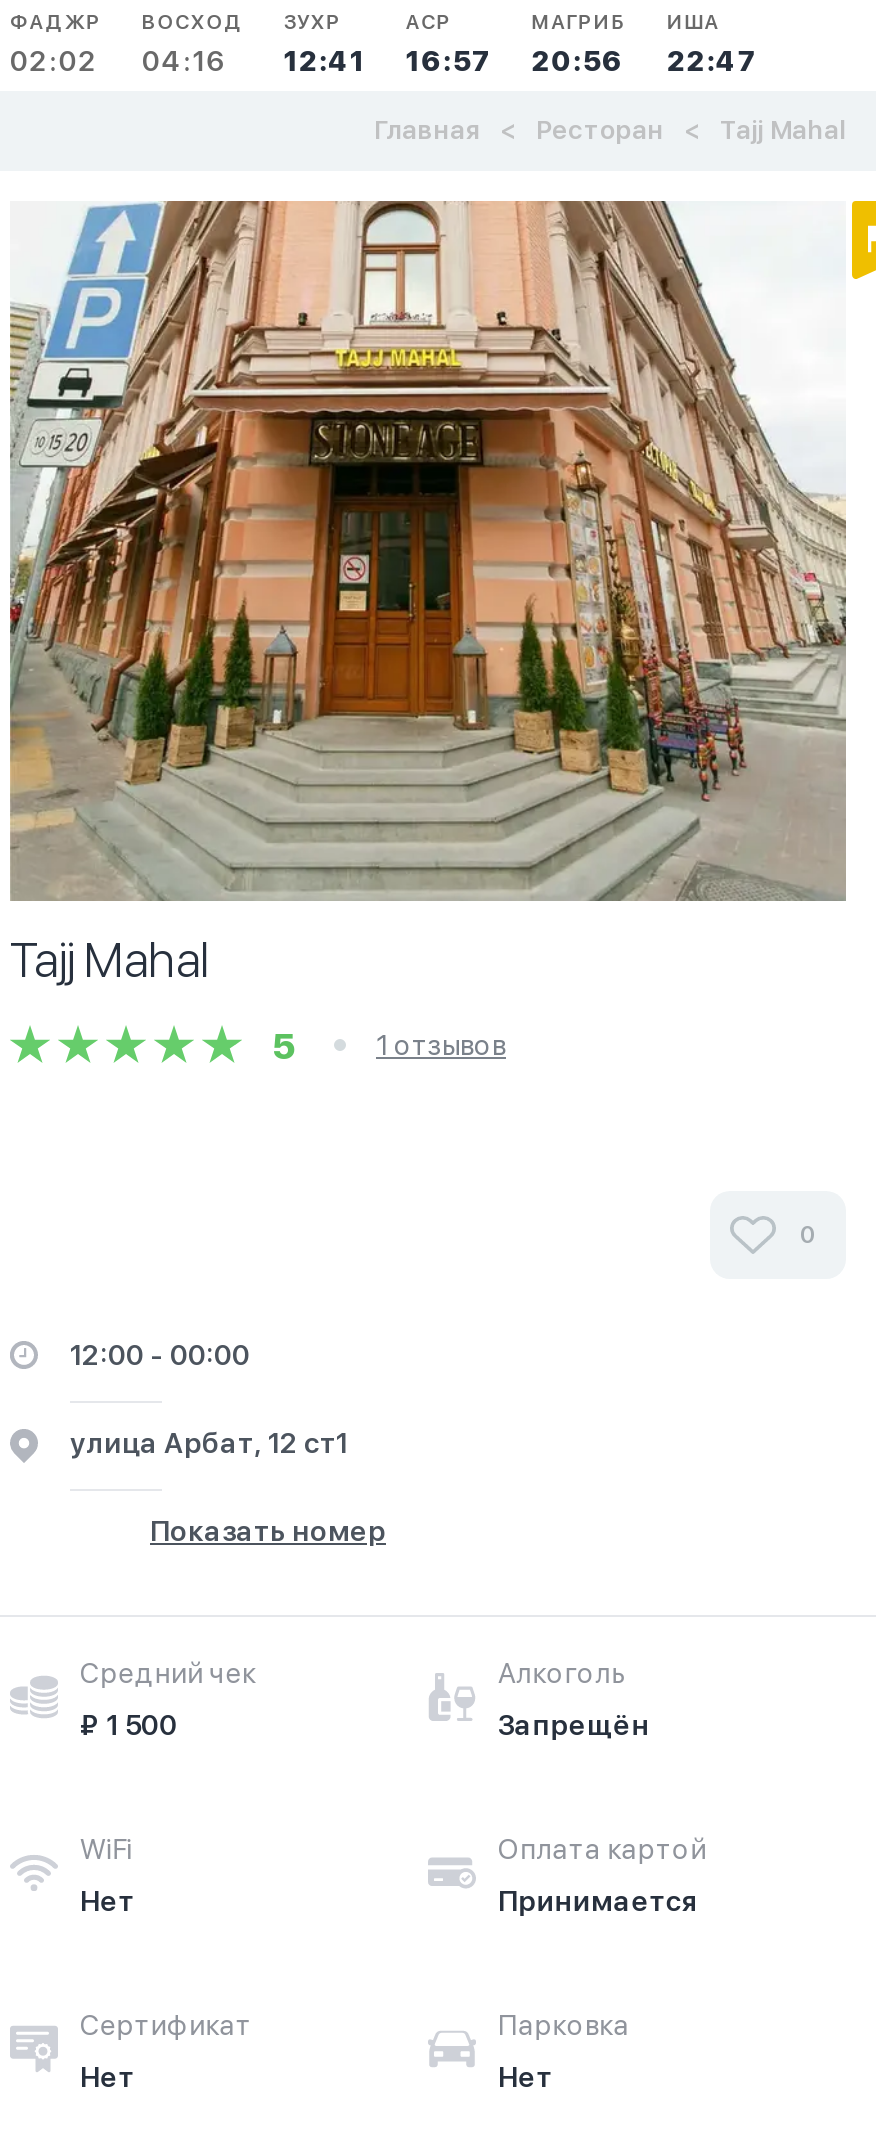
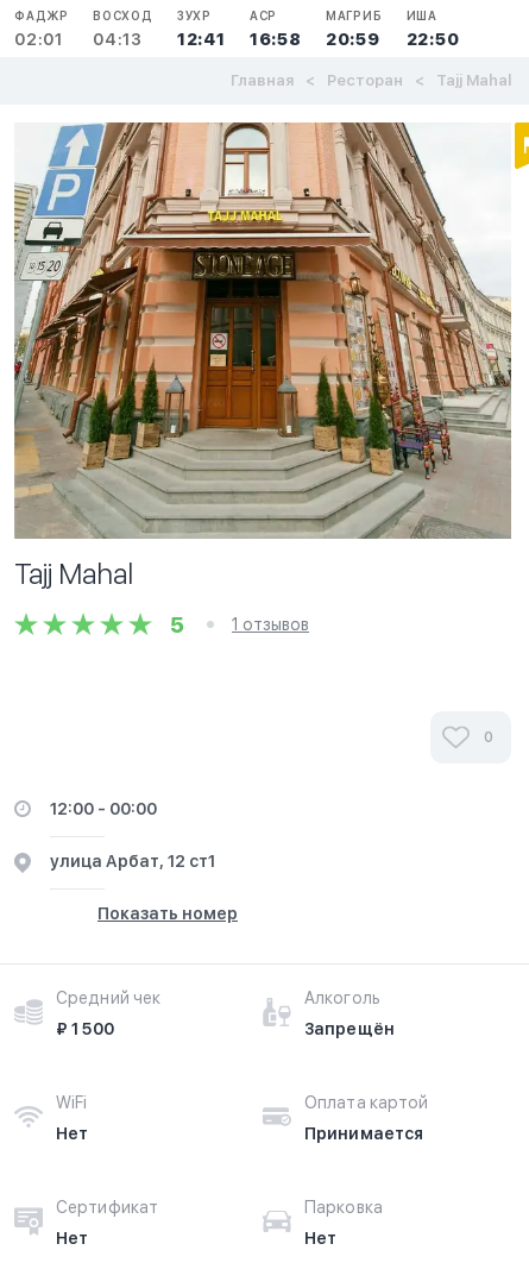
- 02:02
+ 02:01

- 04:16
+ 04:13

- 16:57
+ 16:58

- 20:56
+ 20:59

- 22:47
+ 22:50
